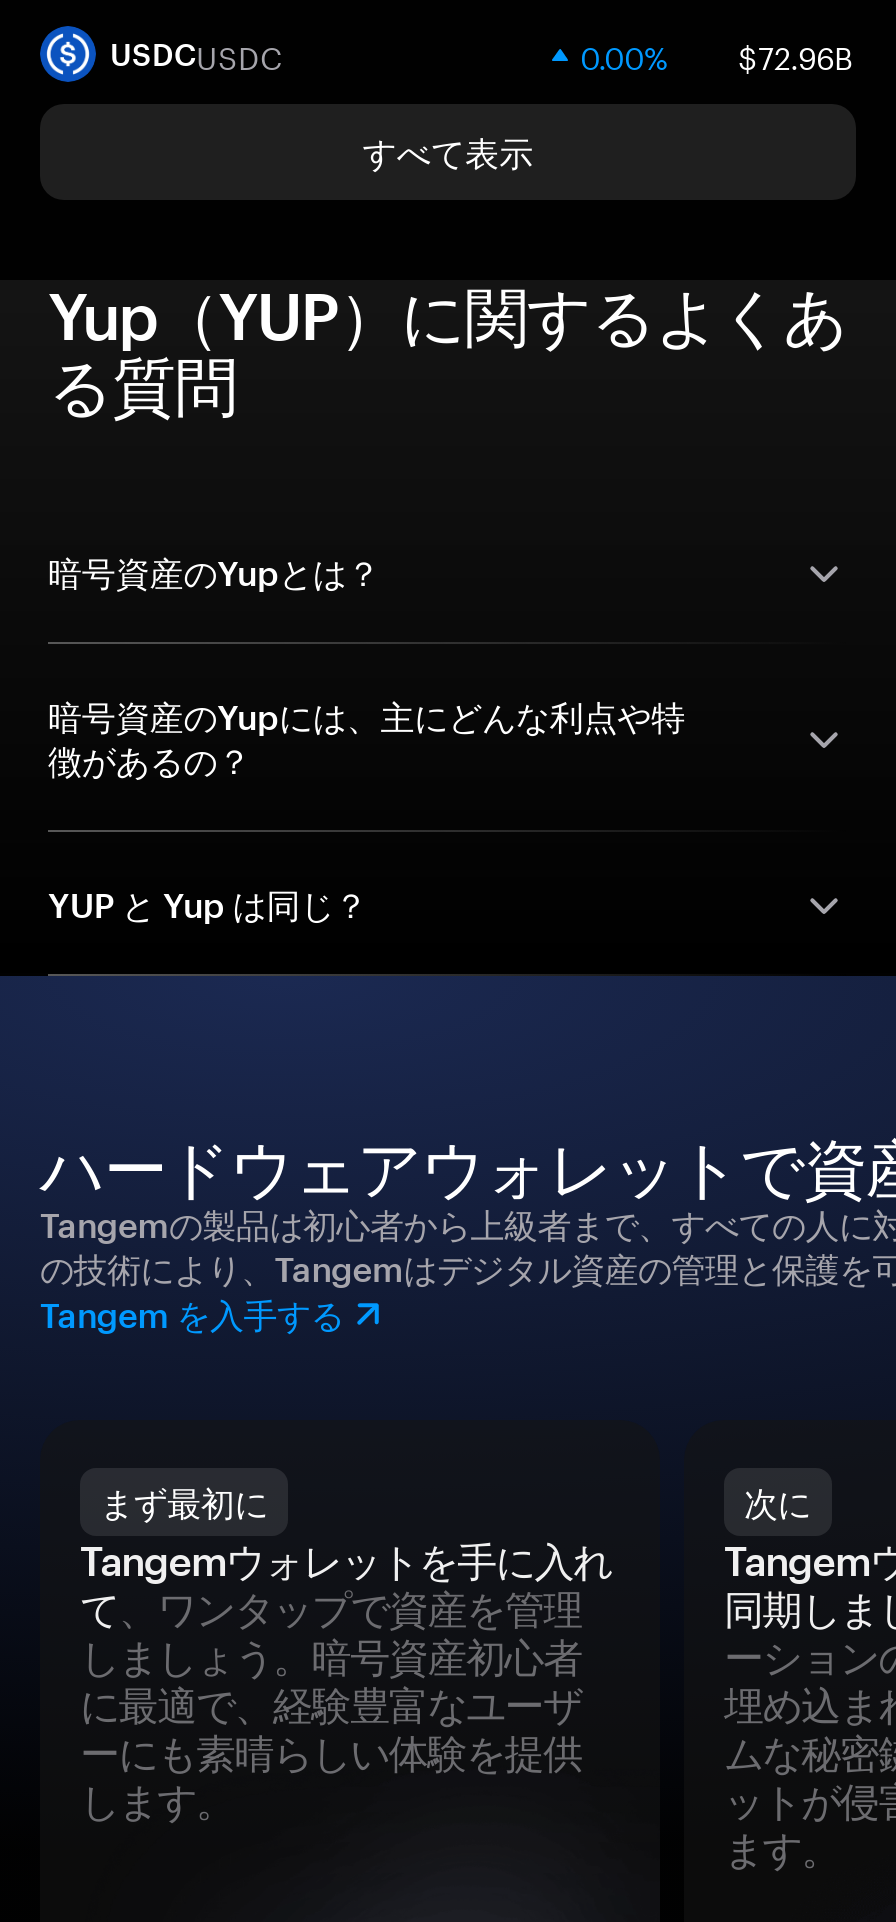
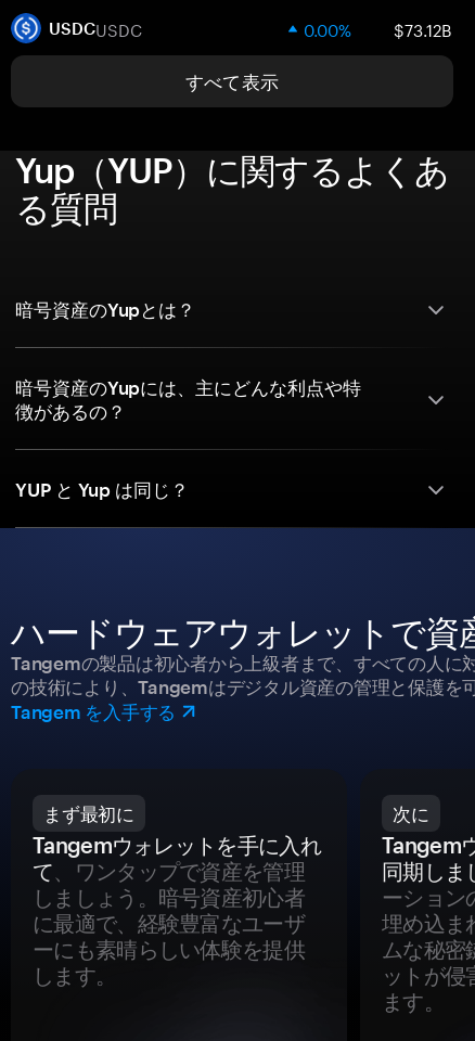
- 0.00% $72.96B
+ 0.00% $73.12B
